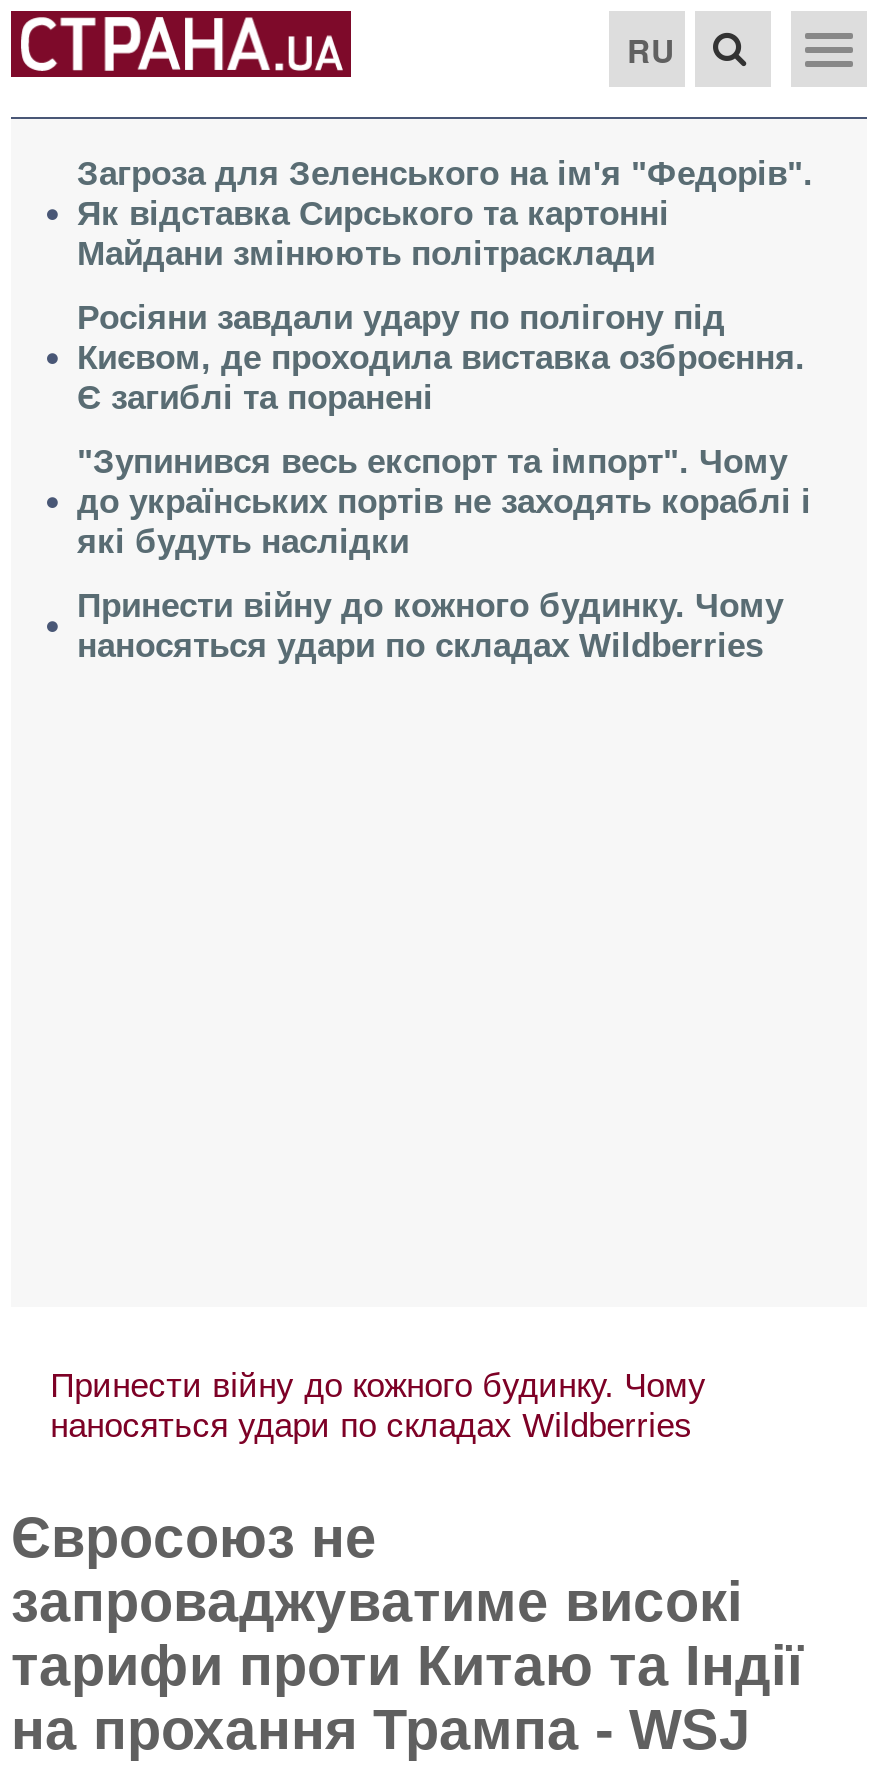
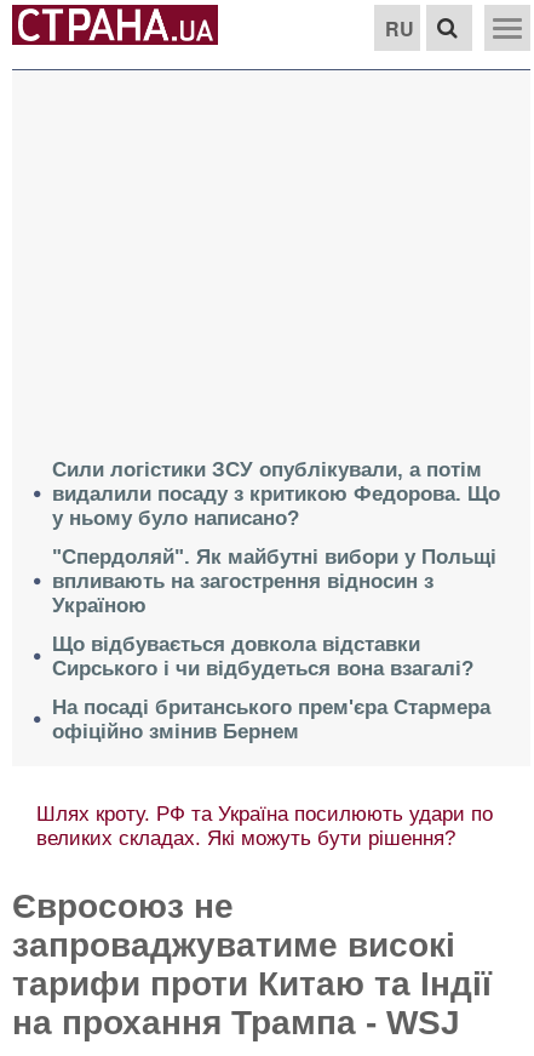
- Загроза для Зеленського на ім'я "Федорів".
- Як відставка Сирського та картонні
- Майдани змінюють політрасклади
+ Сили логістики ЗСУ опублікували, а потім
+ видалили посаду з критикою Федорова. Що
+ у ньому було написано?

- Росіяни завдали удару по полігону під
- Києвом, де проходила виставка озброєння.
- Є загиблі та поранені
+ "Спердоляй". Як майбутні вибори у Польщі
+ впливають на загострення відносин з
+ Україною

- "Зупинився весь експорт та імпорт". Чому
- до українських портів не заходять кораблі і
- які будуть наслідки
+ Що відбувається довкола відставки
+ Сирського і чи відбудеться вона взагалі?

- Принести війну до кожного будинку. Чому
- наносяться удари по складах Wildberries
+ На посаді британського прем'єра Стармера
+ офіційно змінив Бернем

- Принести війну до кожного будинку. Чому
- наносяться удари по складах Wildberries
+ Шлях кроту. РФ та Україна посилюють удари по
+ великих складах. Які можуть бути рішення?
